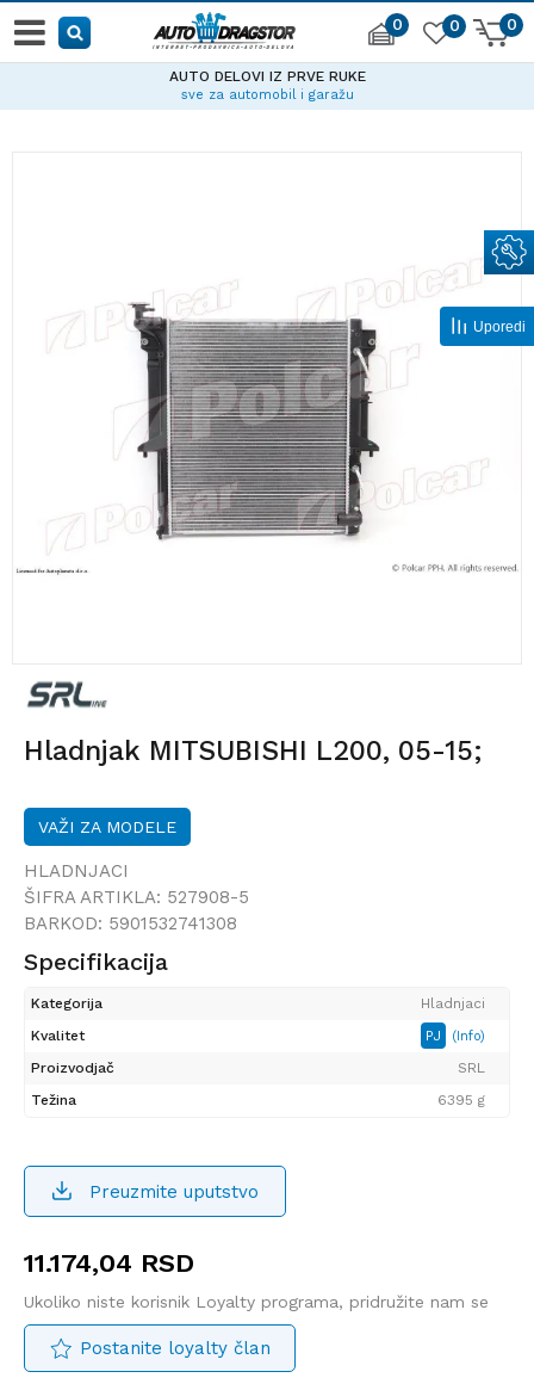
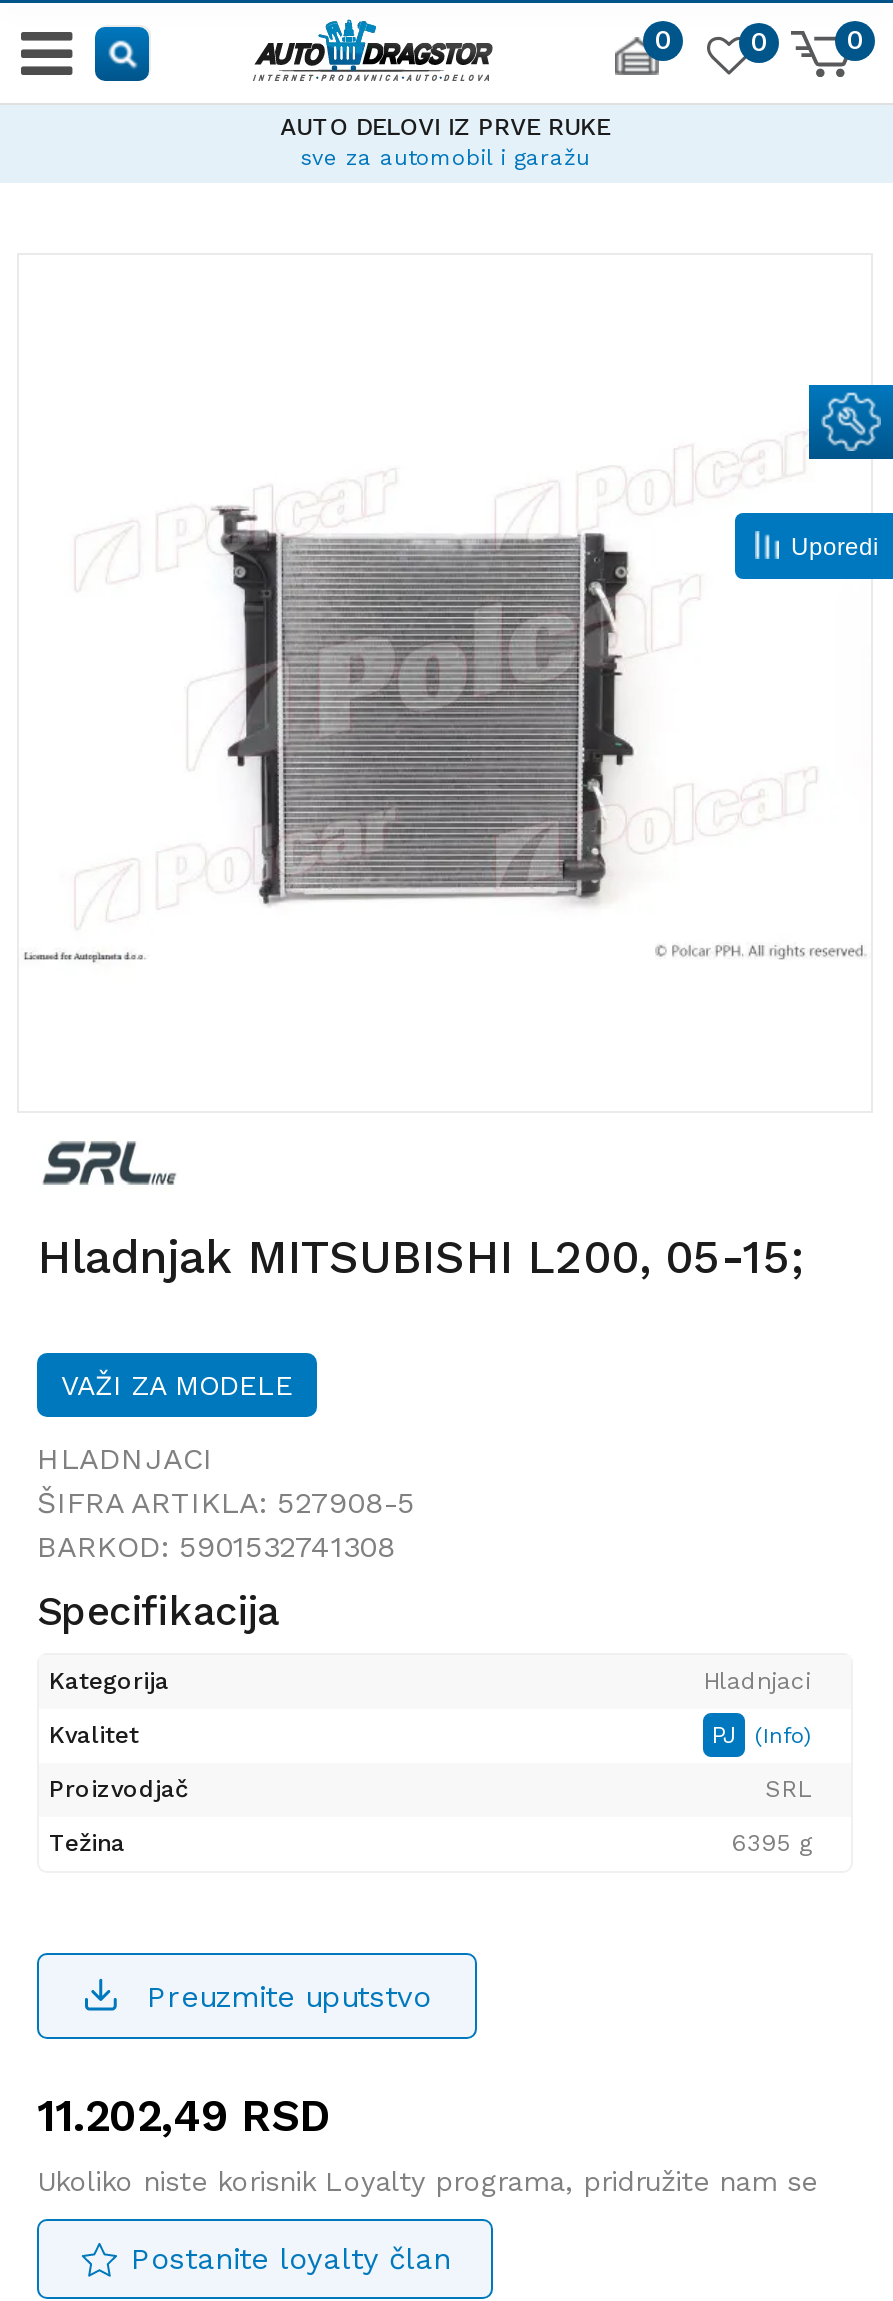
- 11.174,04 RSD
+ 11.202,49 RSD
